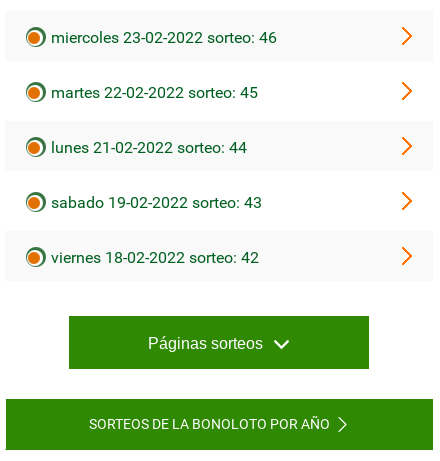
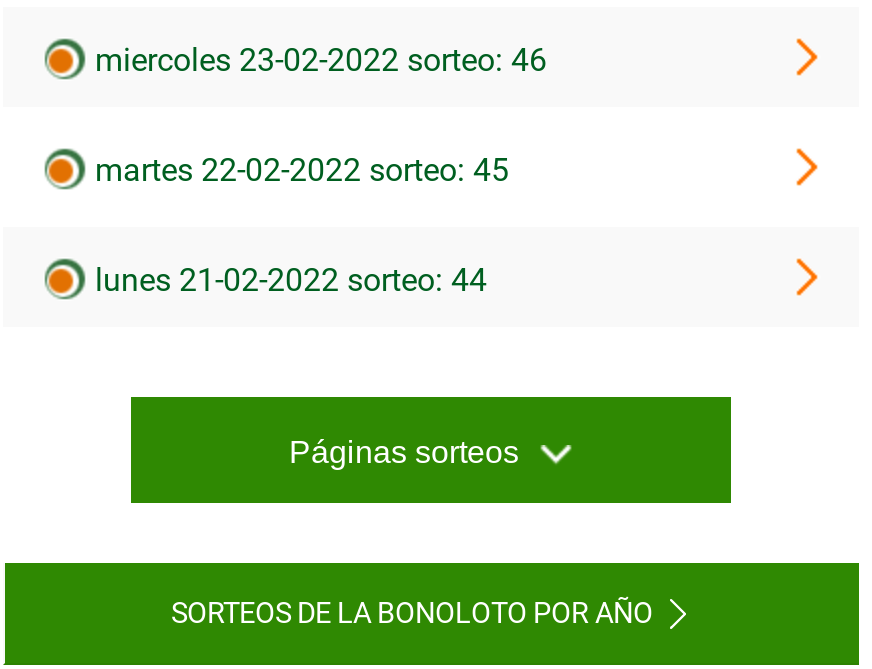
- sabado 19-02-2022 sorteo: 43
- viernes 18-02-2022 sorteo: 42
